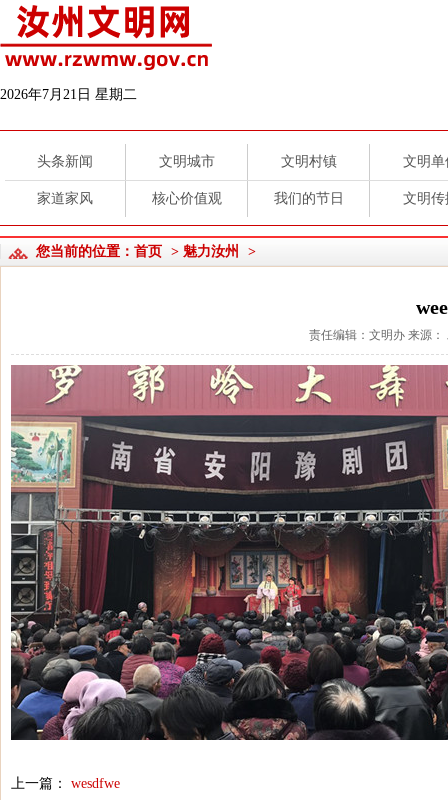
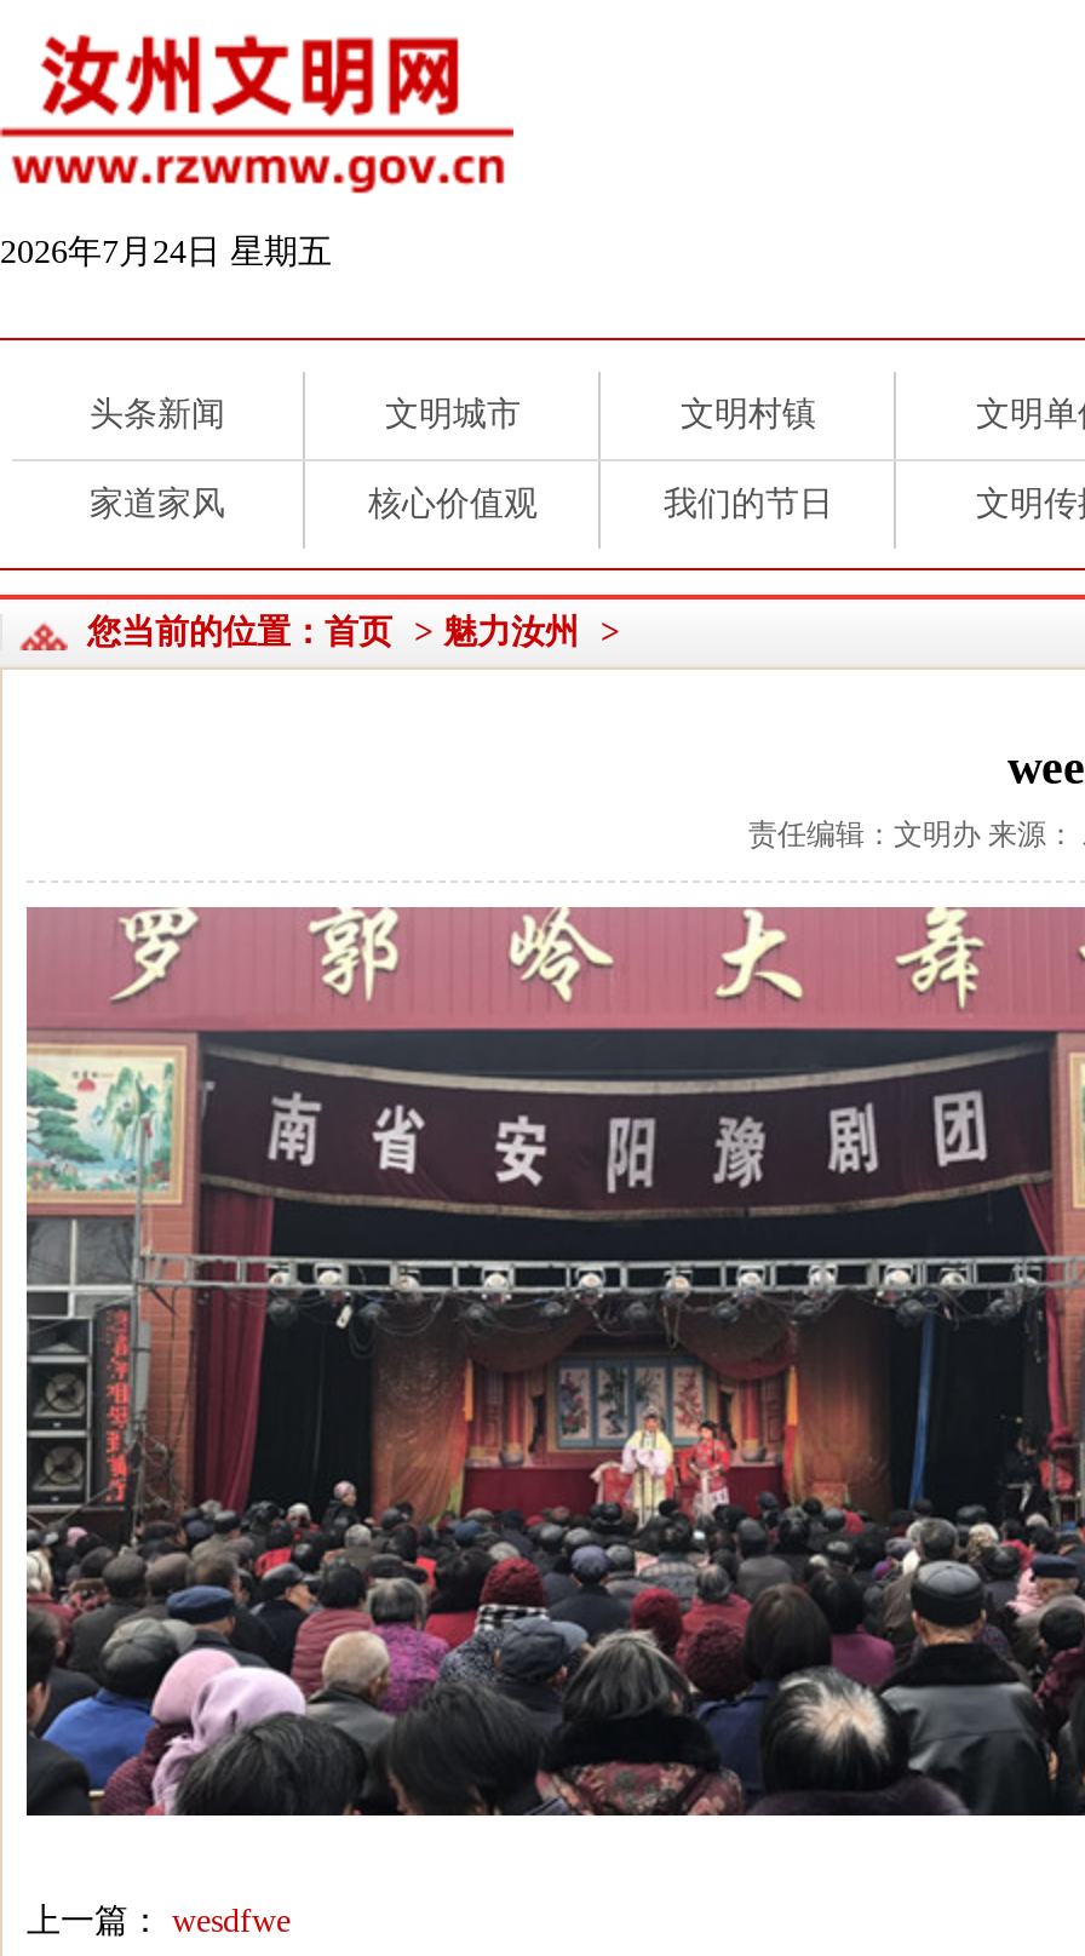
- 2026年7月21日 星期二
+ 2026年7月24日 星期五
